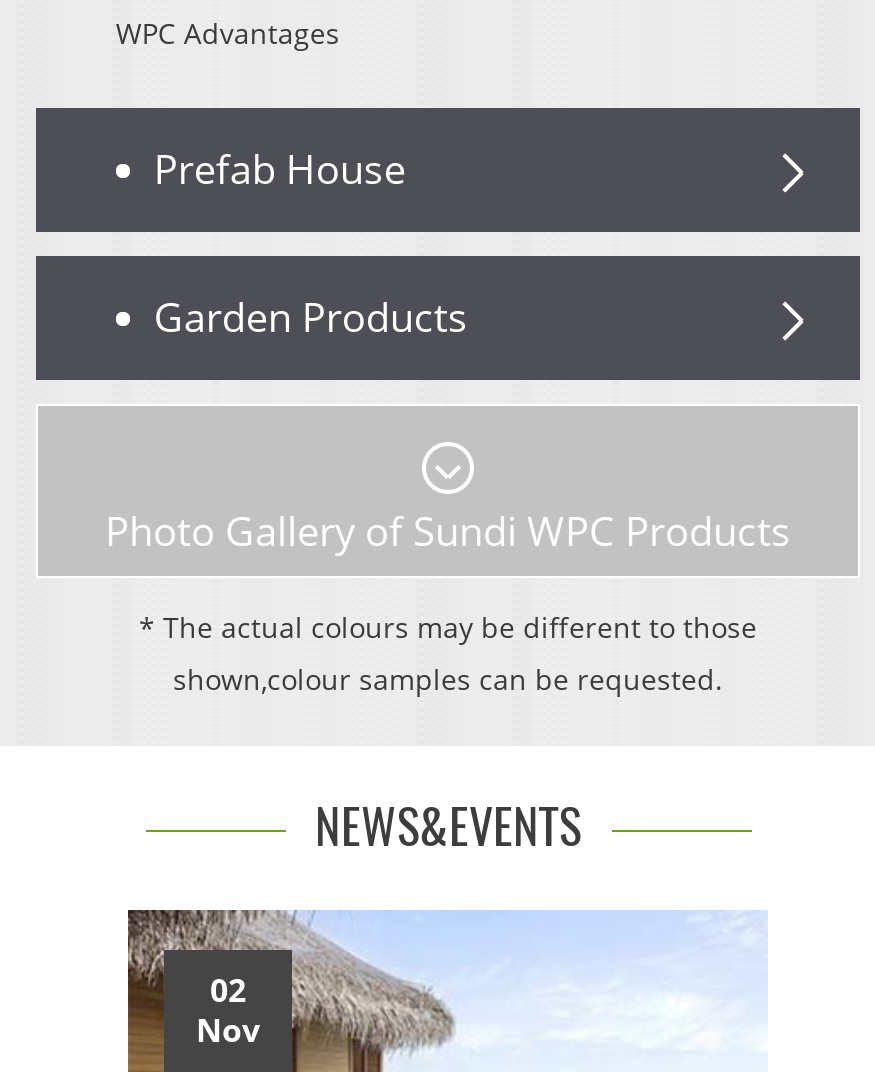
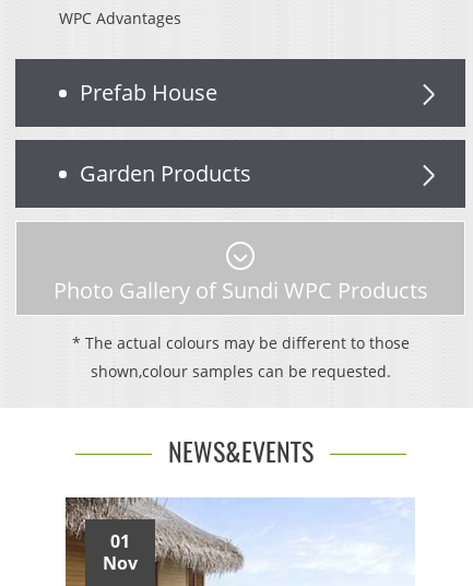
- 02
+ 01
